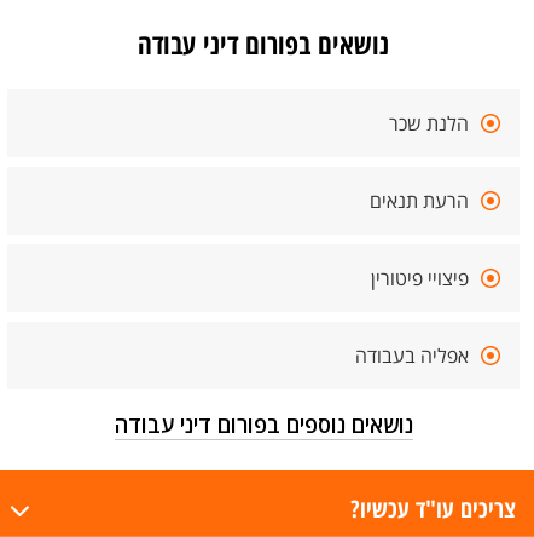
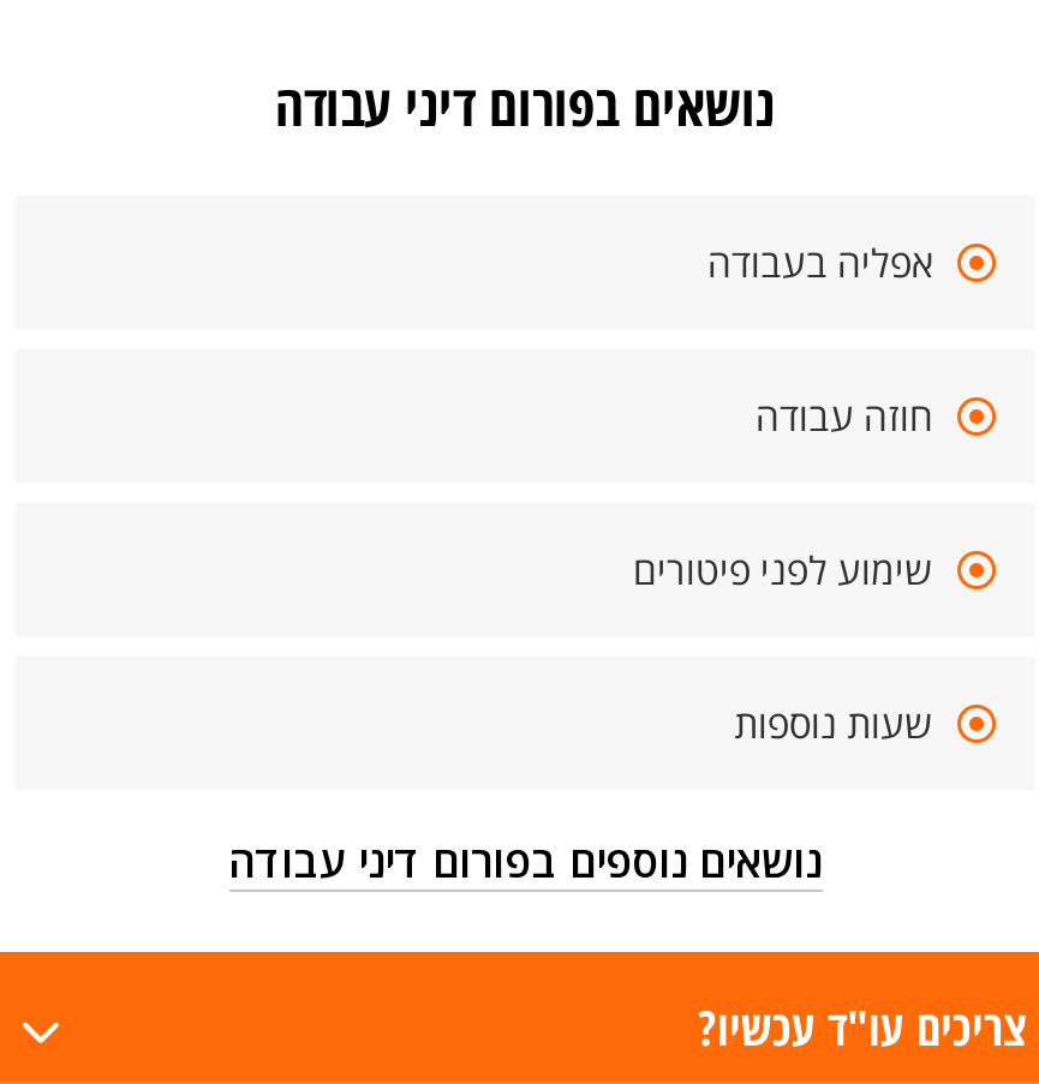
- הלנת שכר
- הרעת תנאים
- פיצויי פיטורין

moved up: אפליה בעבודה

+ חוזה עבודה
+ שימוע לפני פיטורים
+ שעות נוספות
